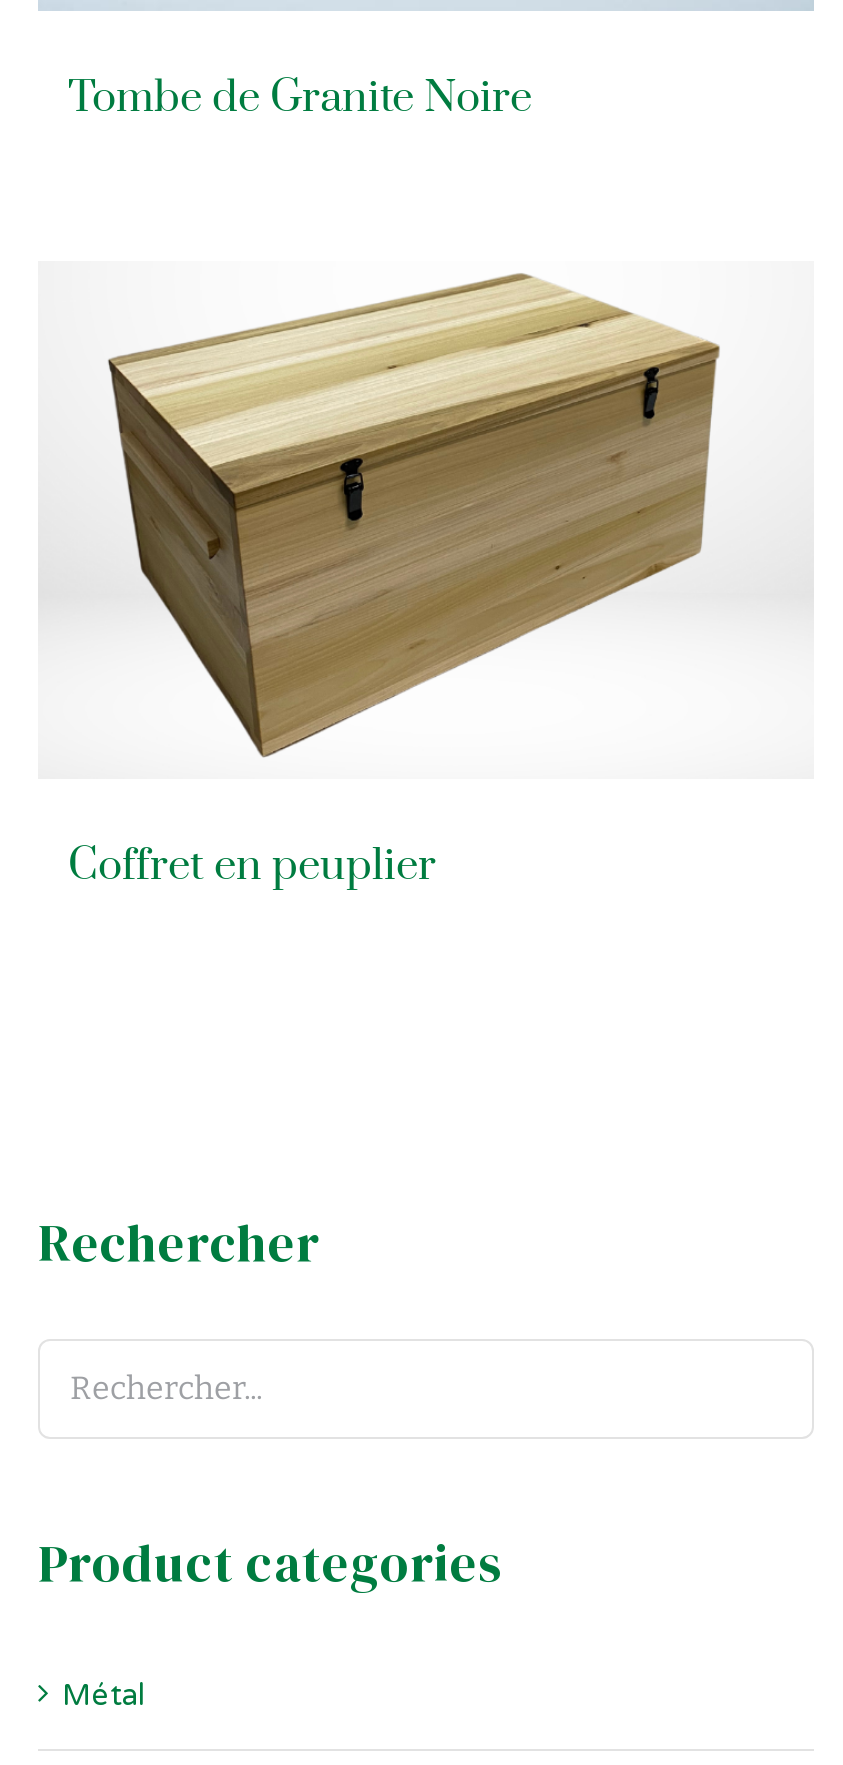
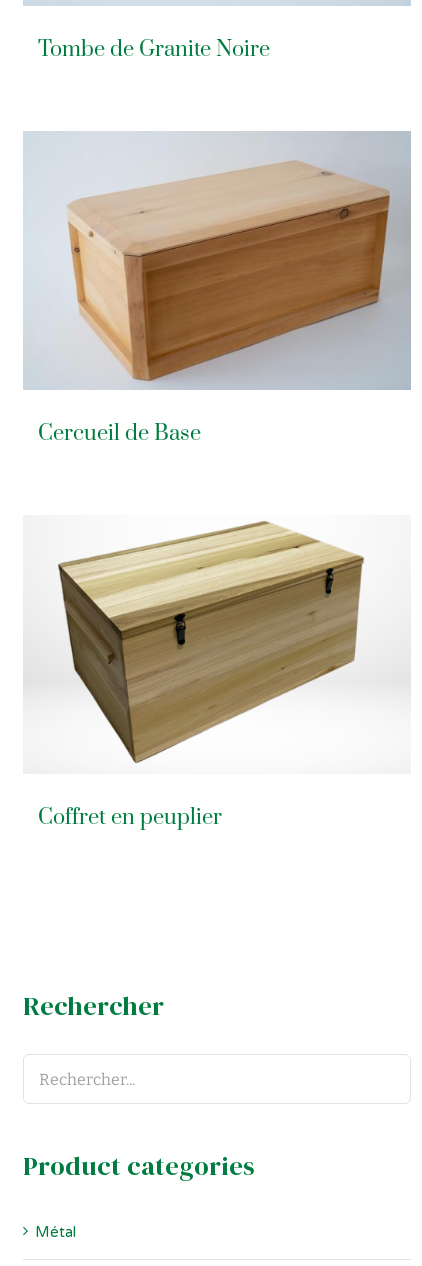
+ [image]
+ Cercueil de Base
